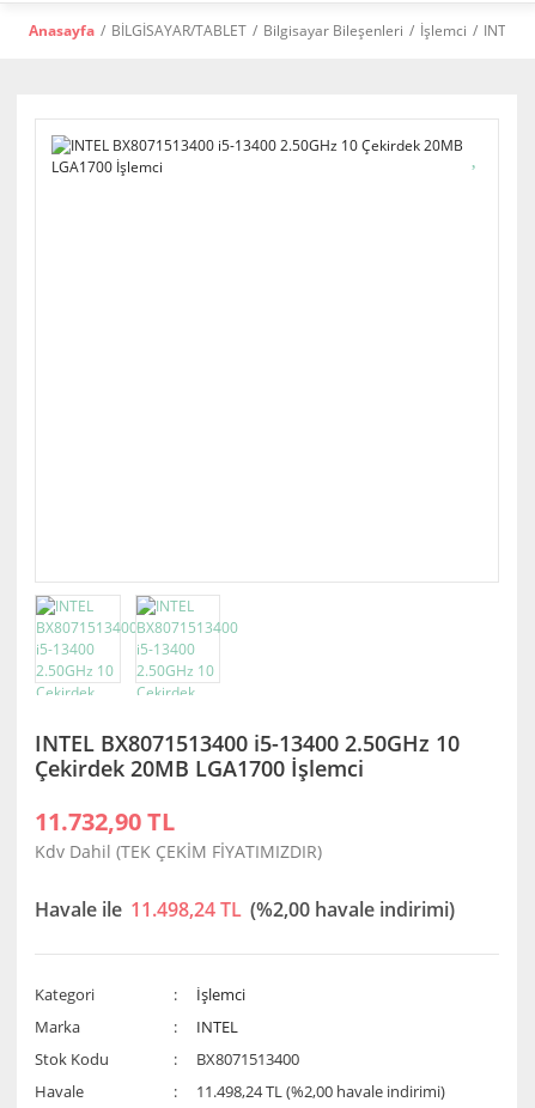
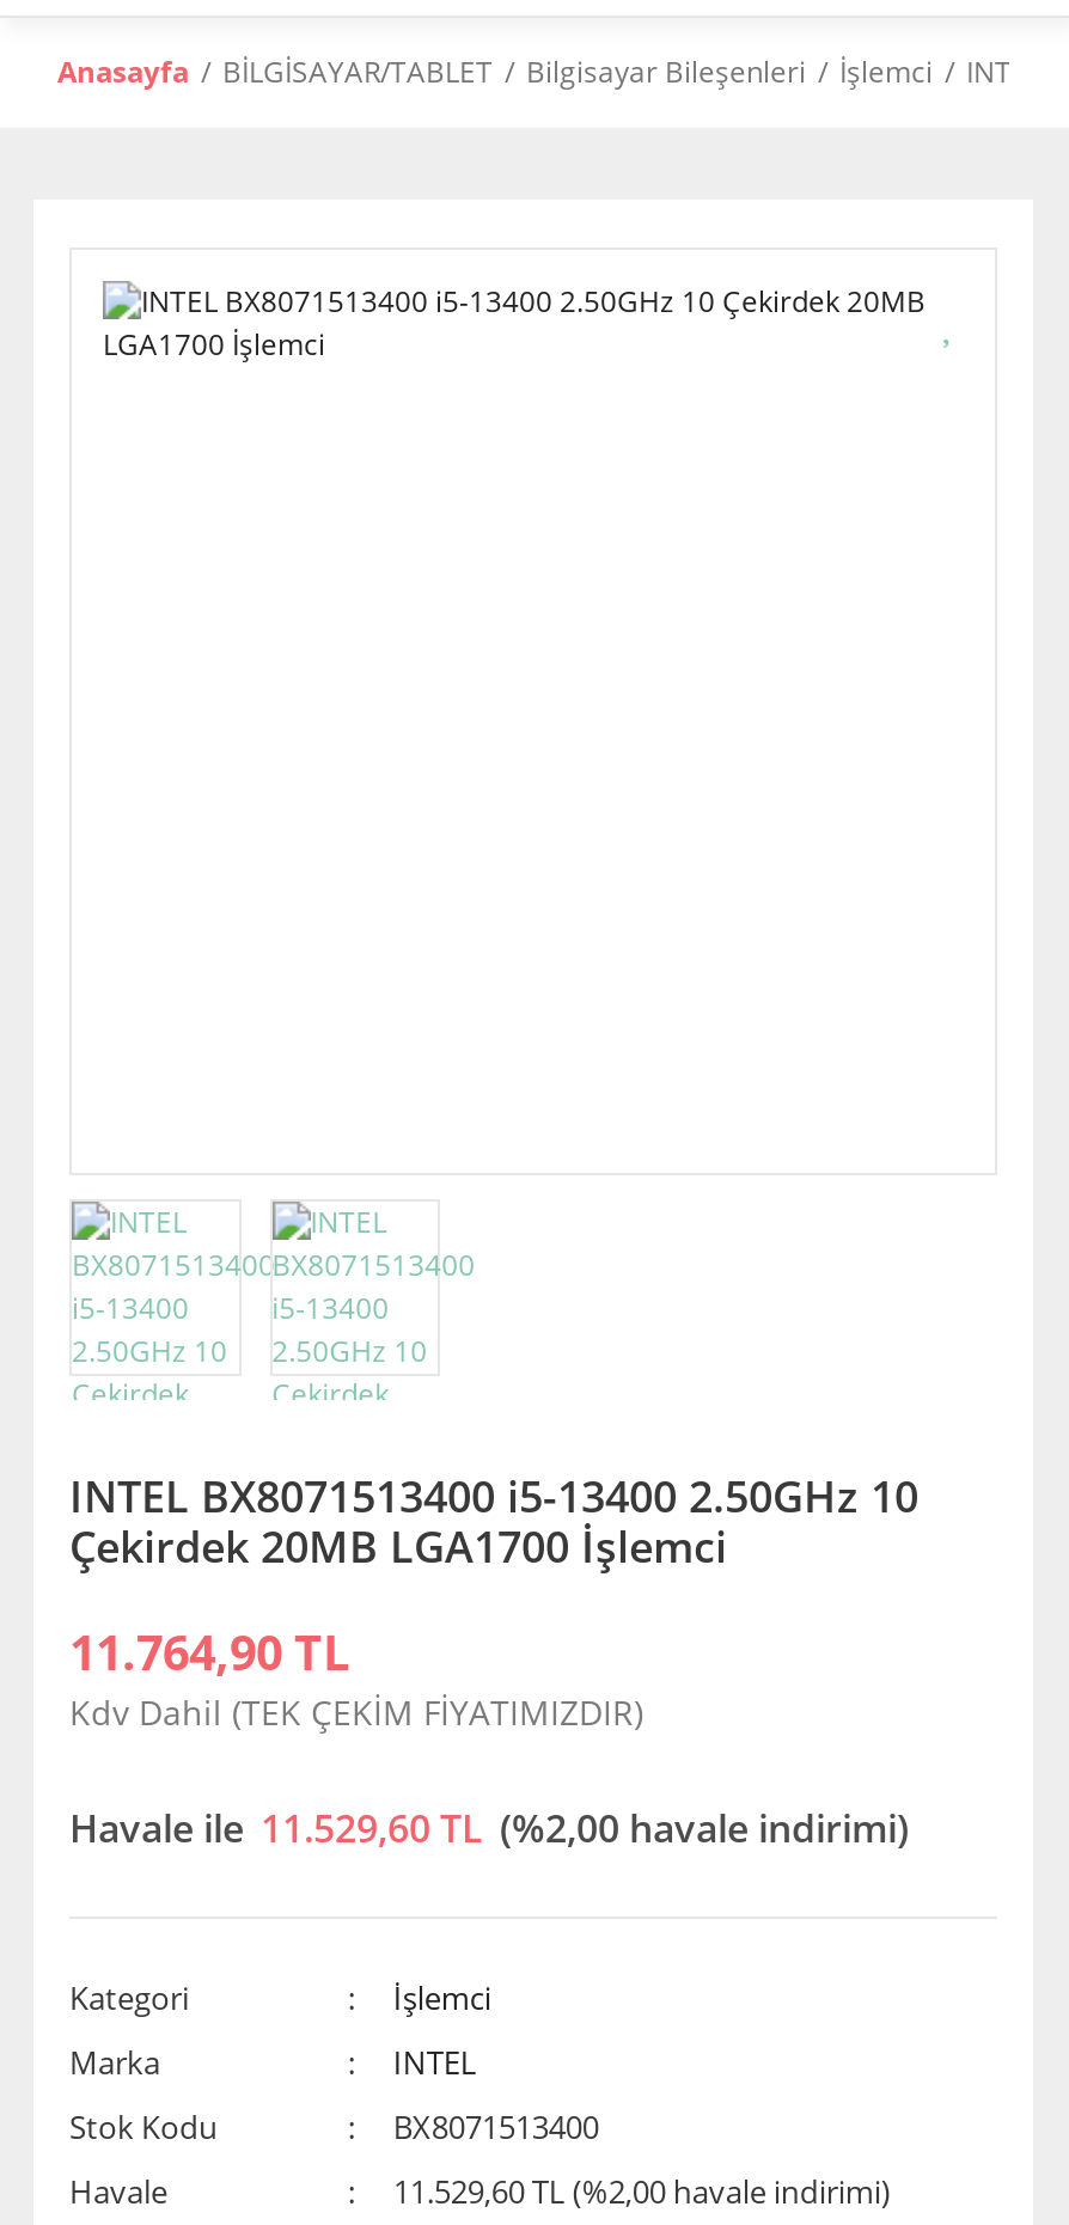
- 11.732,90 TL
+ 11.764,90 TL

- Havale ile 11.498,24 TL (%2,00 havale indirimi)
+ Havale ile 11.529,60 TL (%2,00 havale indirimi)

- 11.498,24 TL (%2,00 havale indirimi)
+ 11.529,60 TL (%2,00 havale indirimi)
